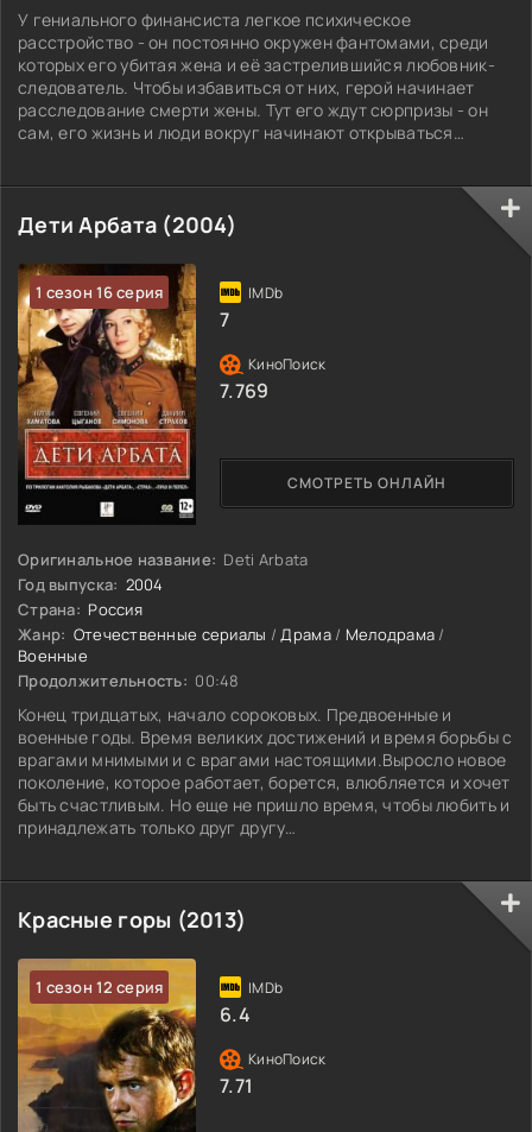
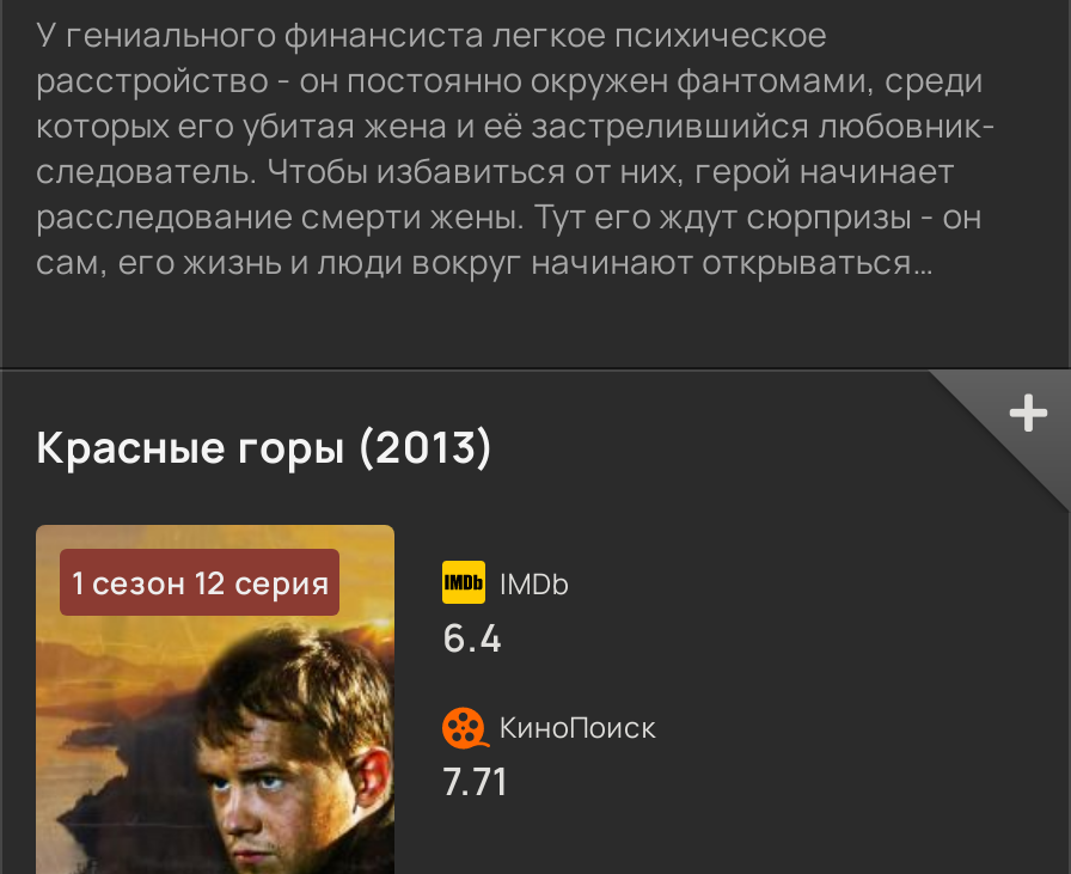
- [image]
- Дети Арбата (2004)
- 1 сезон 16 серия

- 7
- 7.769

- СМОТРЕТЬ ОНЛАЙН

- Оригинальное название: Deti Arbata
- Год выпуска: 2004
- Страна: Россия
- Жанр: Отечественные сериалы / Драма / Мелодрама /
- Военные
- Продолжительность: 00:48
- Конец тридцатых, начало сороковых. Предвоенные и
- военные годы. Время великих достижений и время борьбы с
- врагами мнимыми и с врагами настоящими.Выросло новое
- поколение, которое работает, борется, влюбляется и хочет
- быть счастливым. Но еще не пришло время, чтобы любить и
- принадлежать только друг другу…
